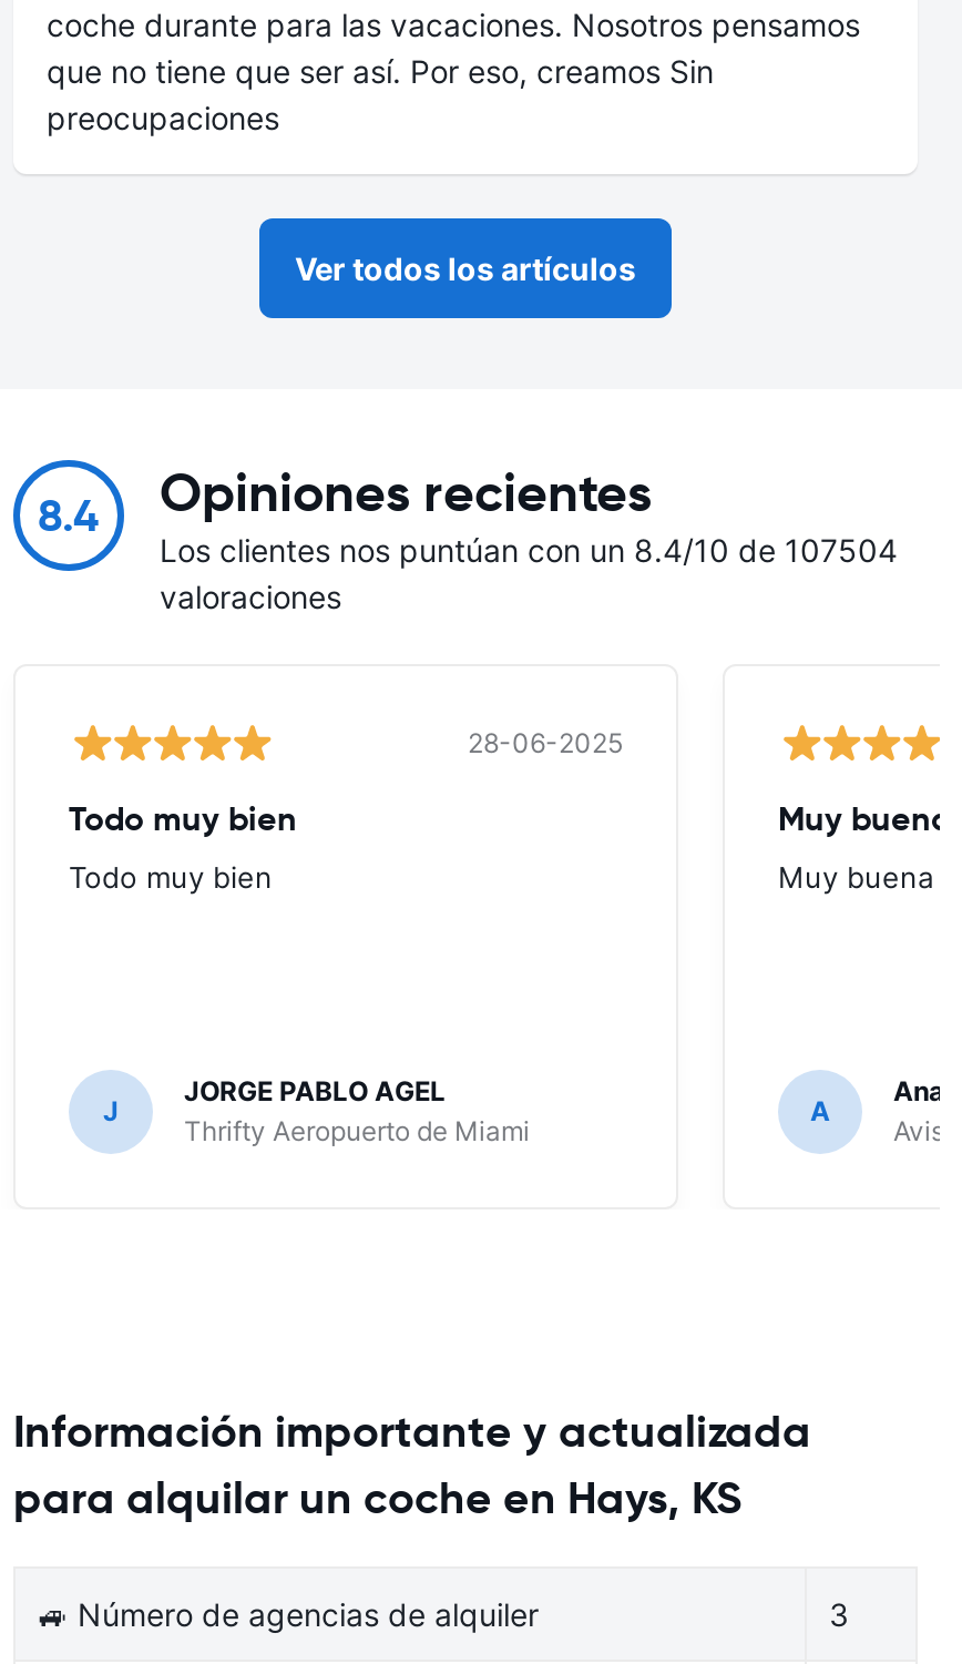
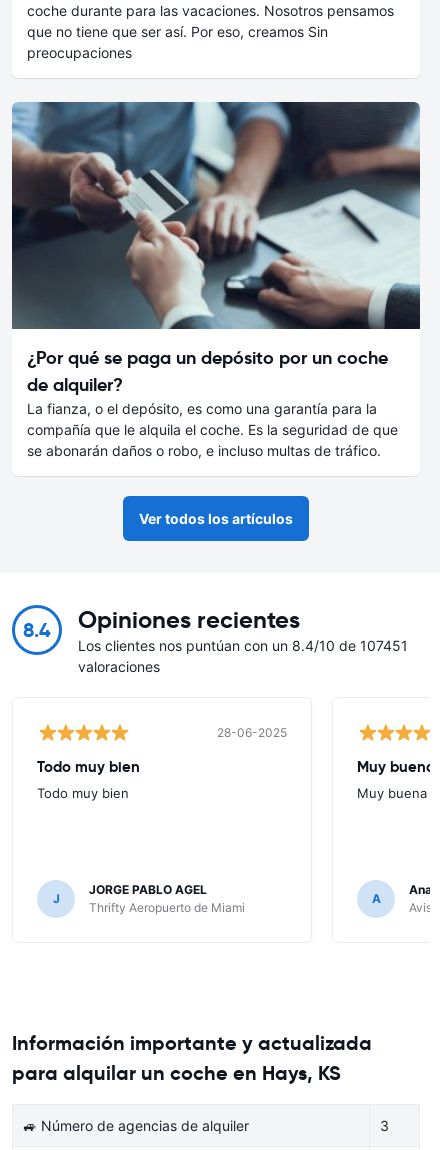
+ [image]
+ ¿Por qué se paga un depósito por un coche
+ de alquiler?
+ La fianza, o el depósito, es como una garantía para la
+ compañía que le alquila el coche. Es la seguridad de que
+ se abonarán daños o robo, e incluso multas de tráfico.

- Los clientes nos puntúan con un 8.4/10 de 107504
+ Los clientes nos puntúan con un 8.4/10 de 107451
